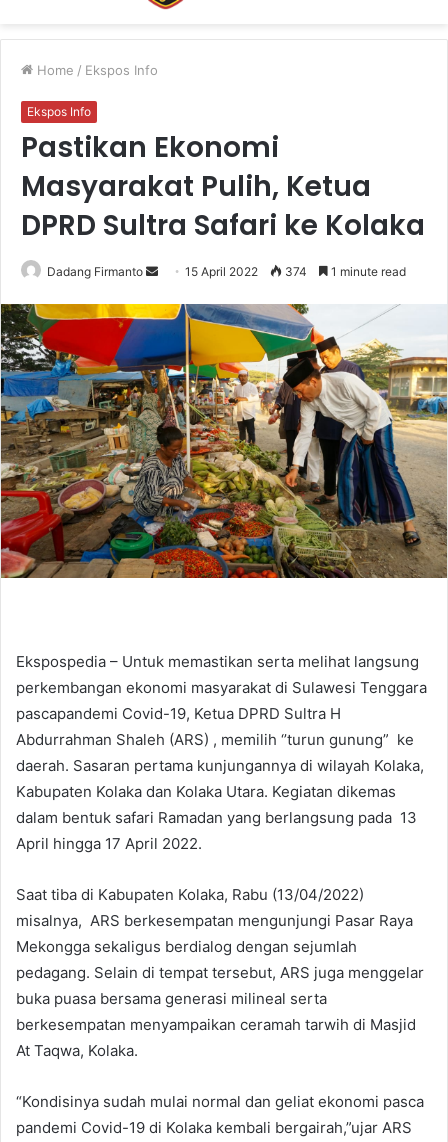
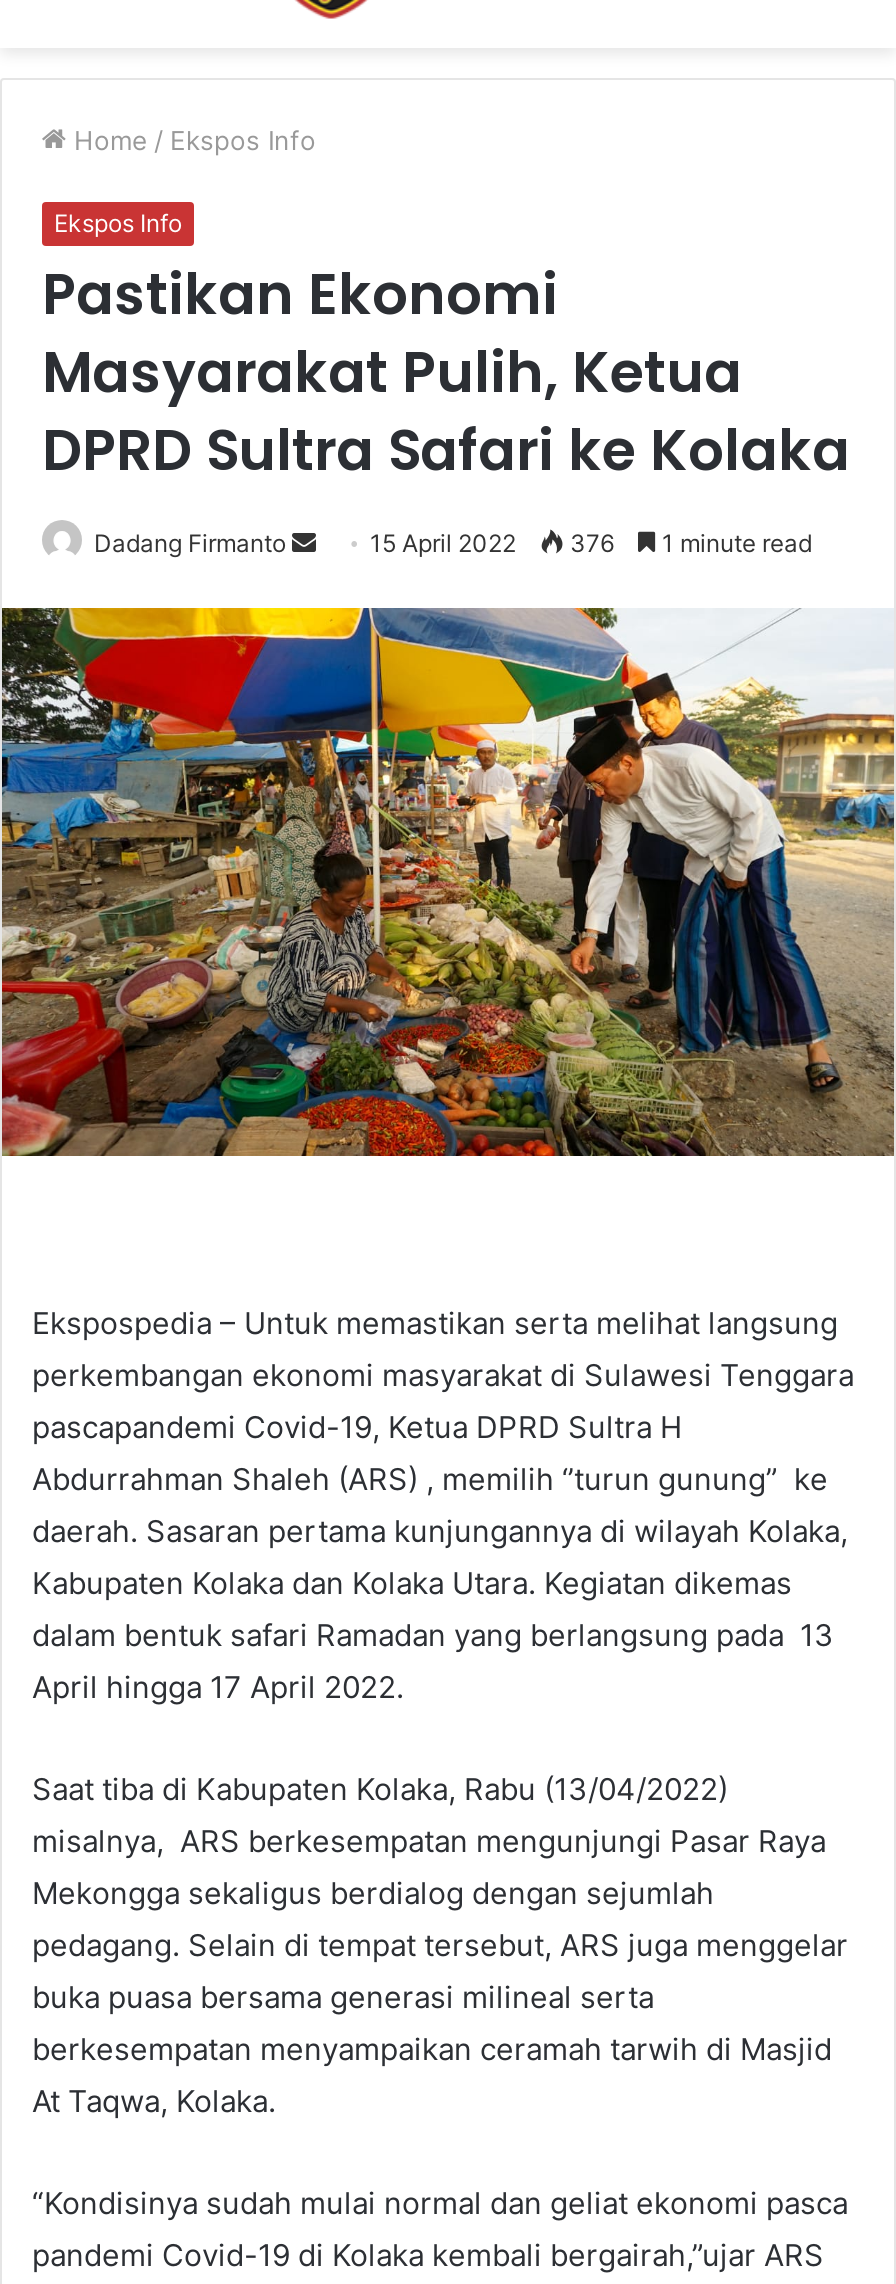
- 374
+ 376
